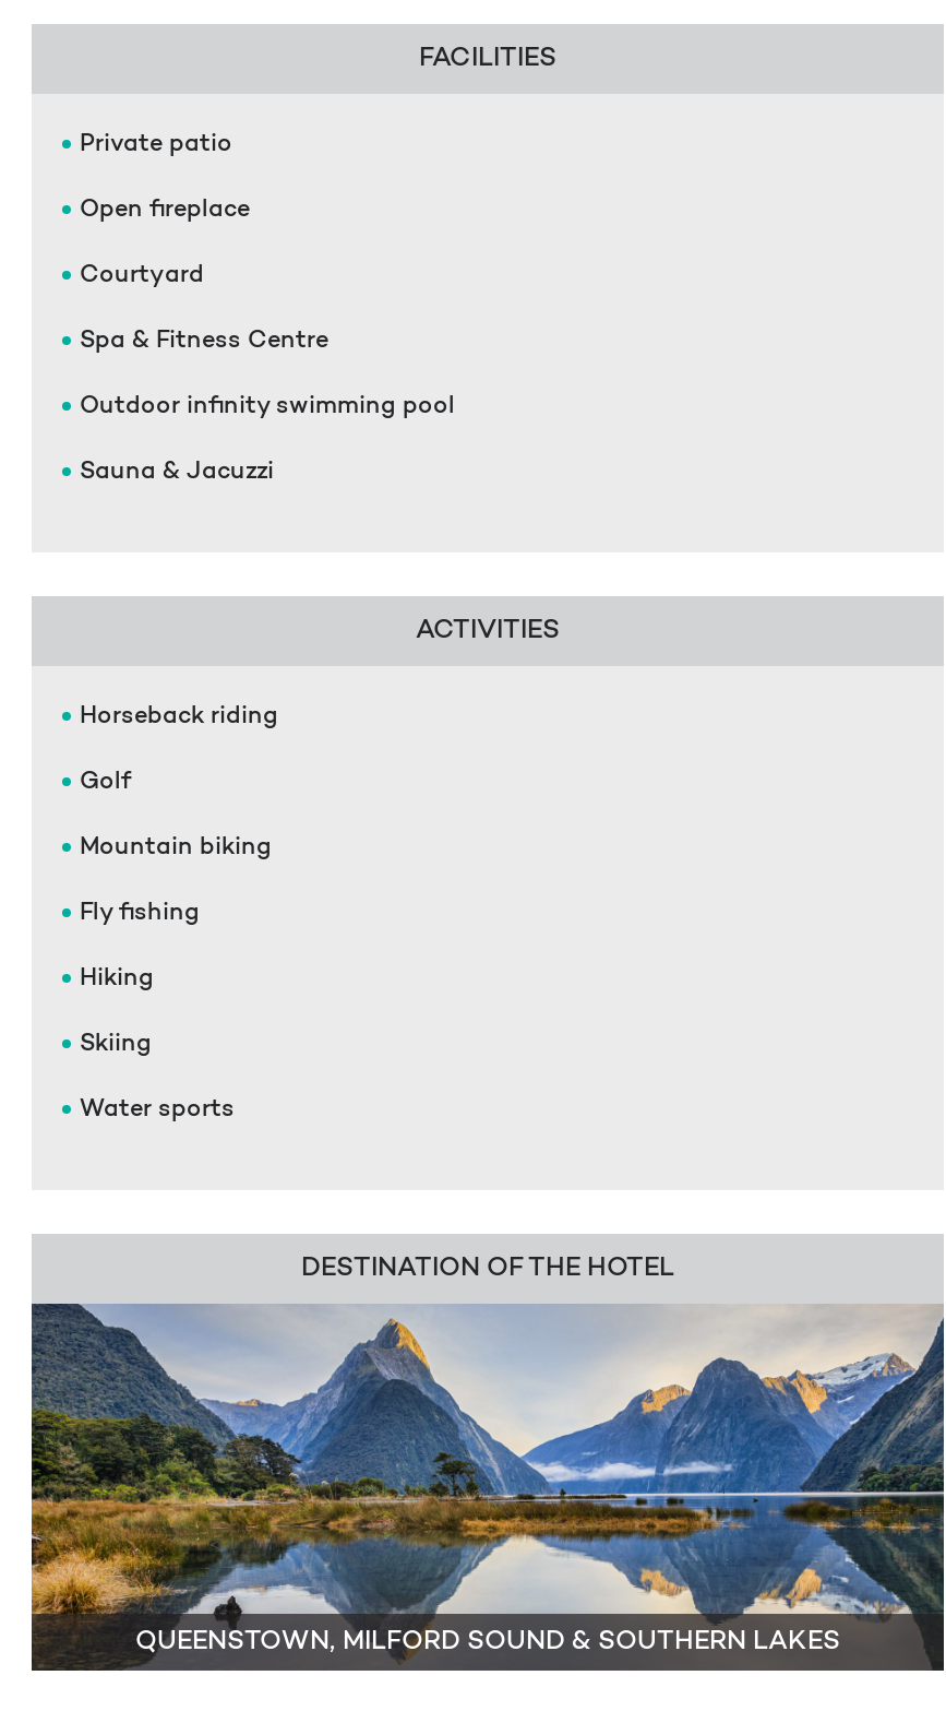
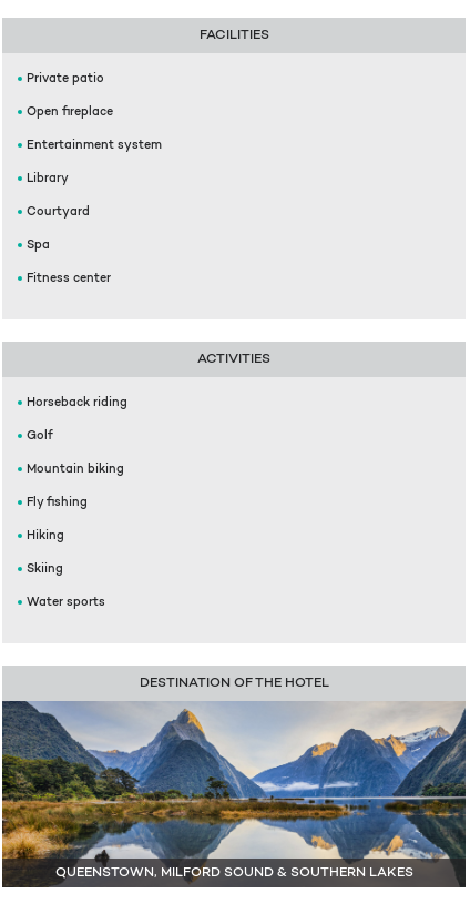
+ Entertainment system
+ Library

moved down: Courtyard

- Spa & Fitness Centre
- Outdoor infinity swimming pool
- Sauna & Jacuzzi
+ Spa
+ Fitness center
